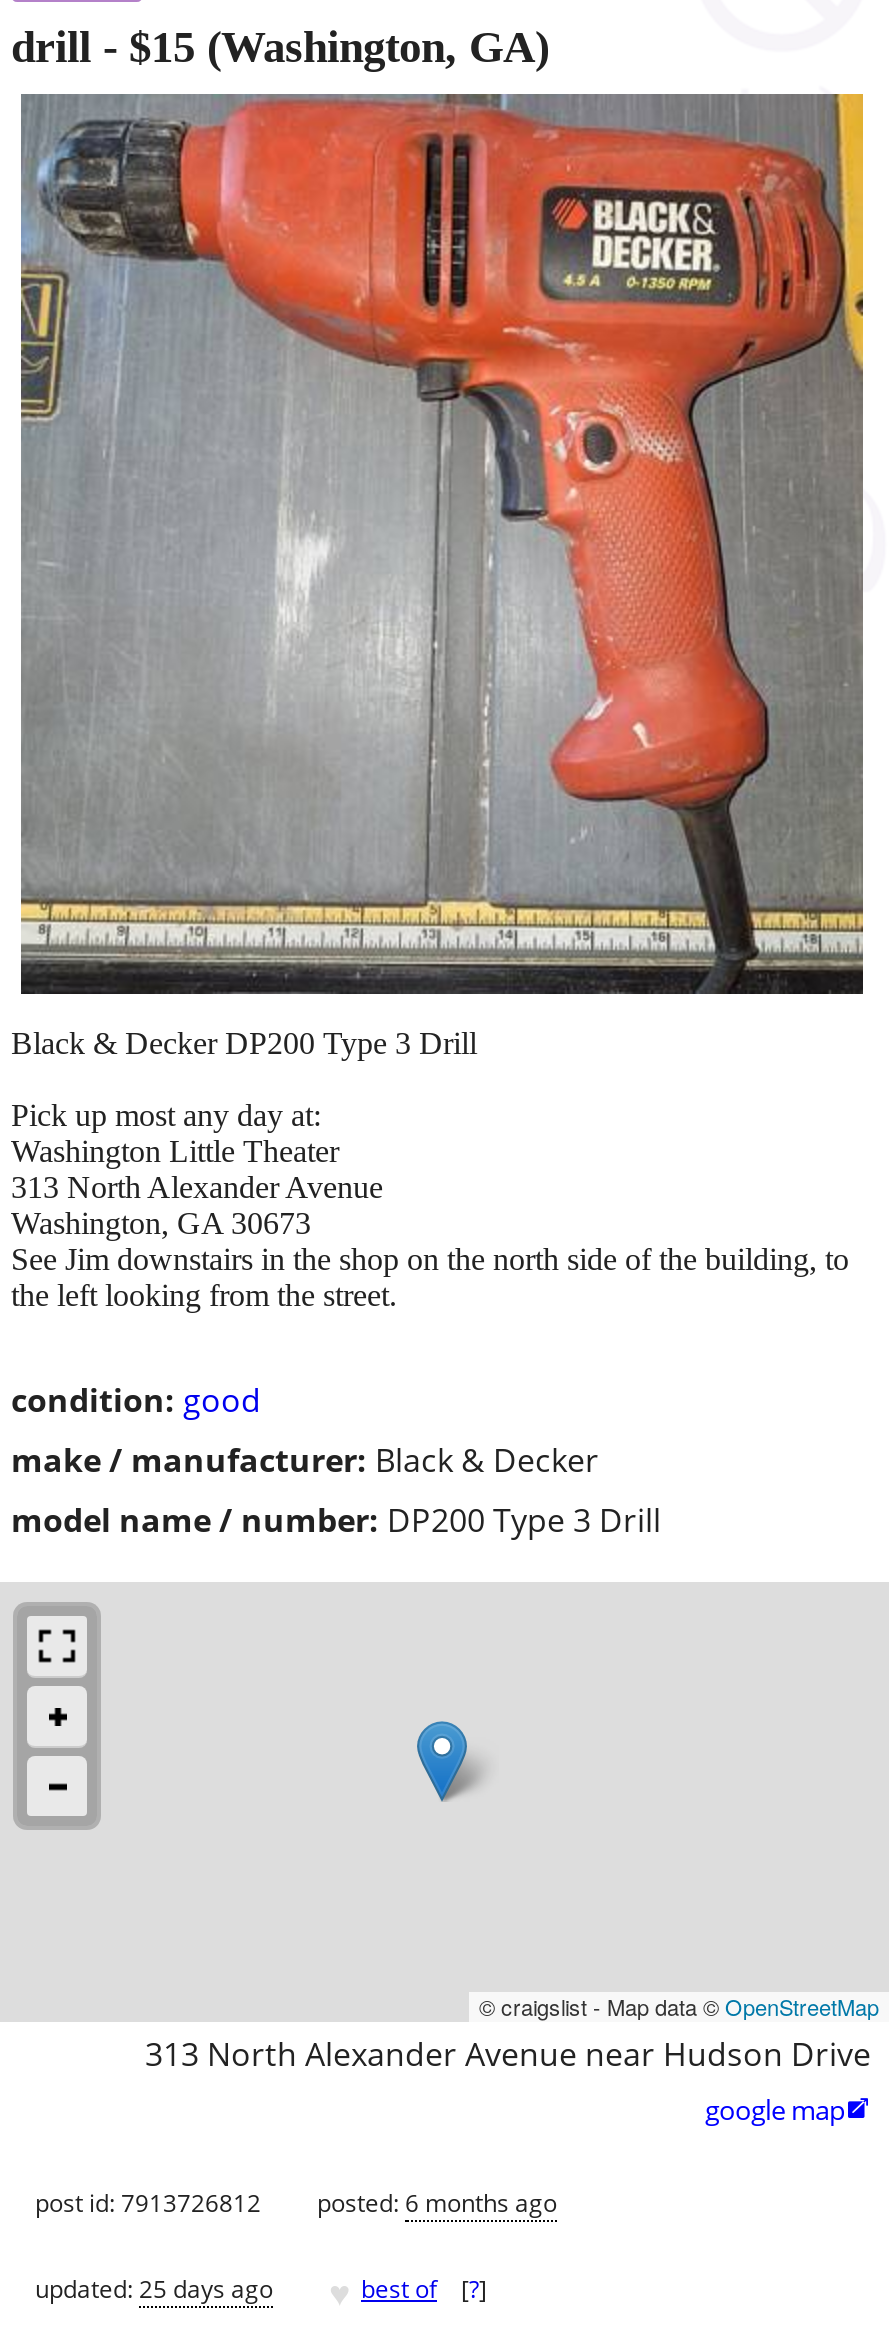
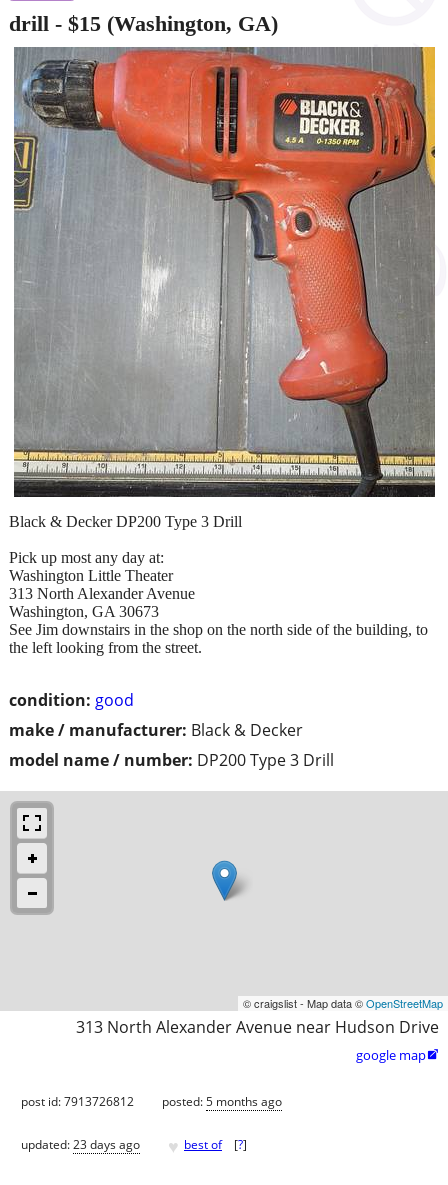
- posted: 6 months ago
+ posted: 5 months ago

- updated: 25 days ago
+ updated: 23 days ago
